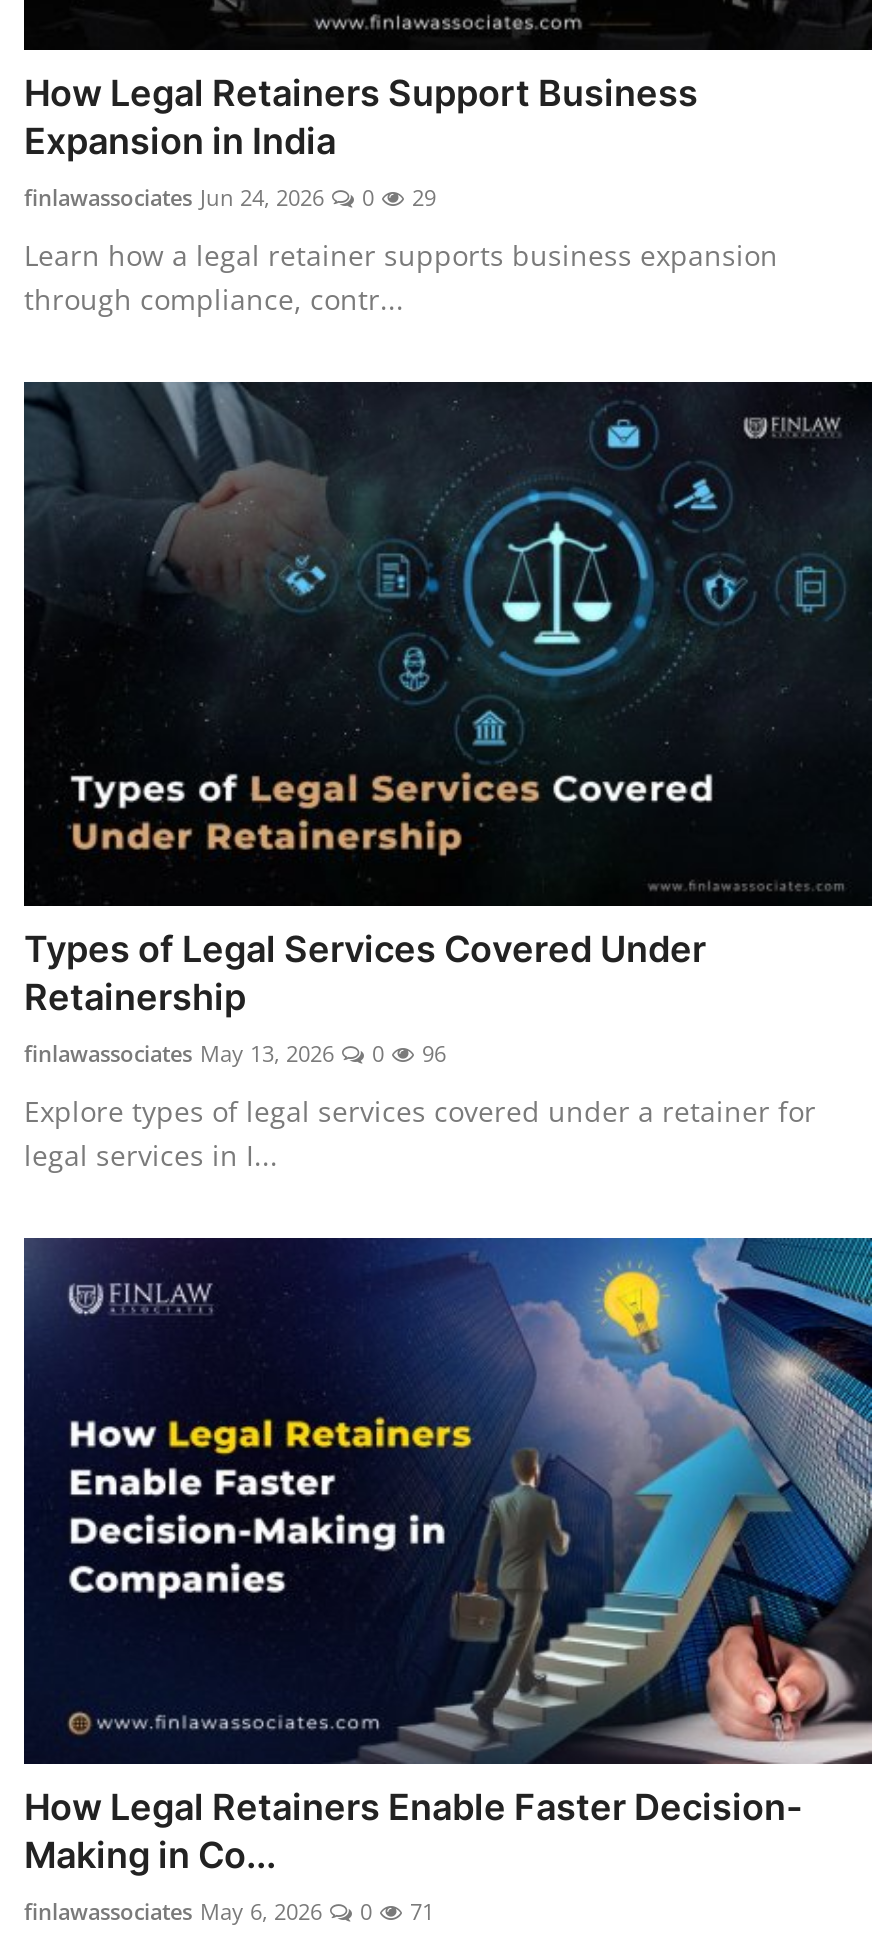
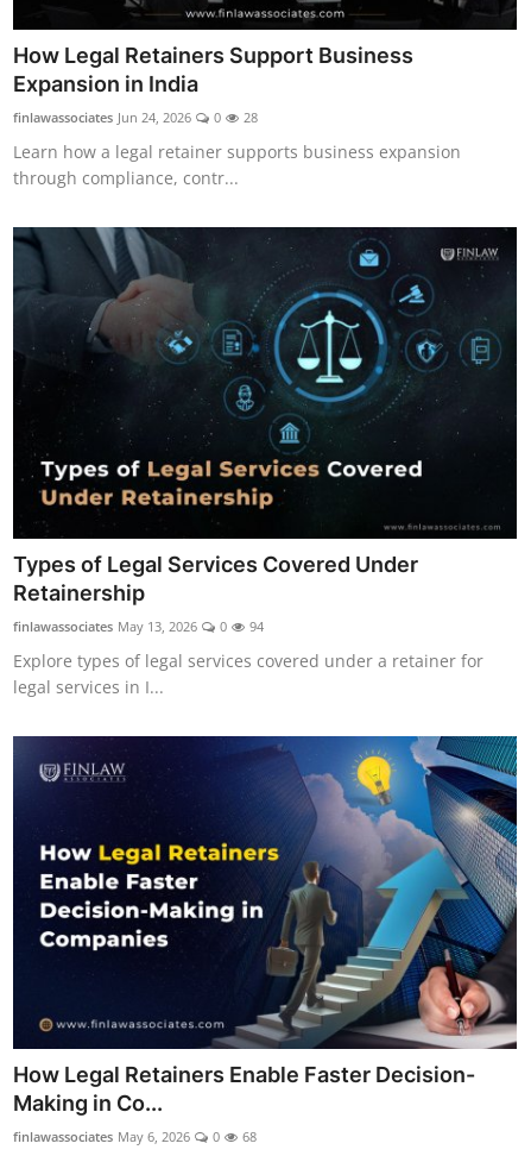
- finlawassociates Jun 24, 2026 0 29
+ finlawassociates Jun 24, 2026 0 28

- finlawassociates May 13, 2026 0 96
+ finlawassociates May 13, 2026 0 94

- finlawassociates May 6, 2026 0 71
+ finlawassociates May 6, 2026 0 68
